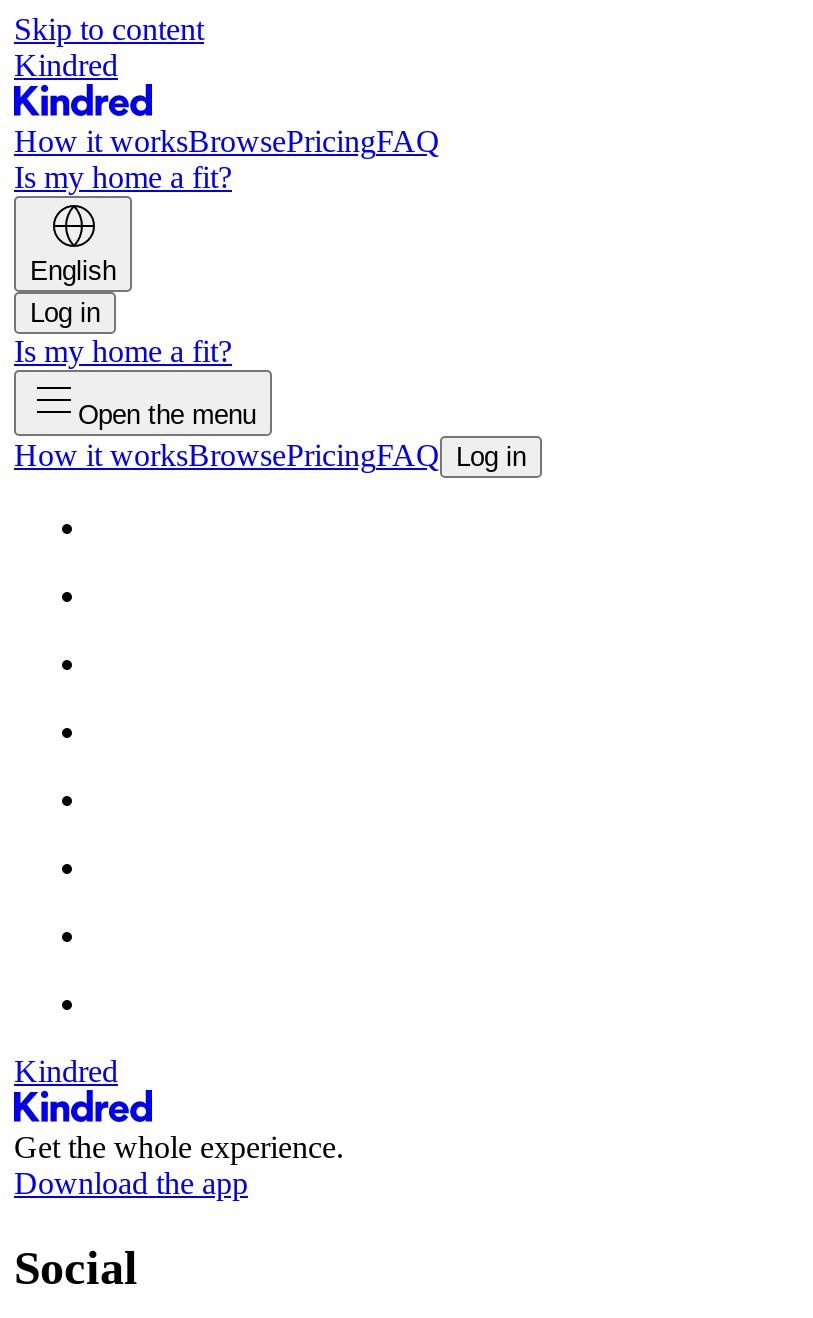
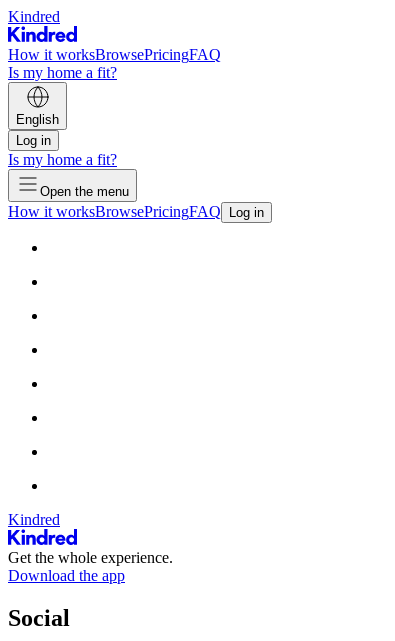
- Skip to content
